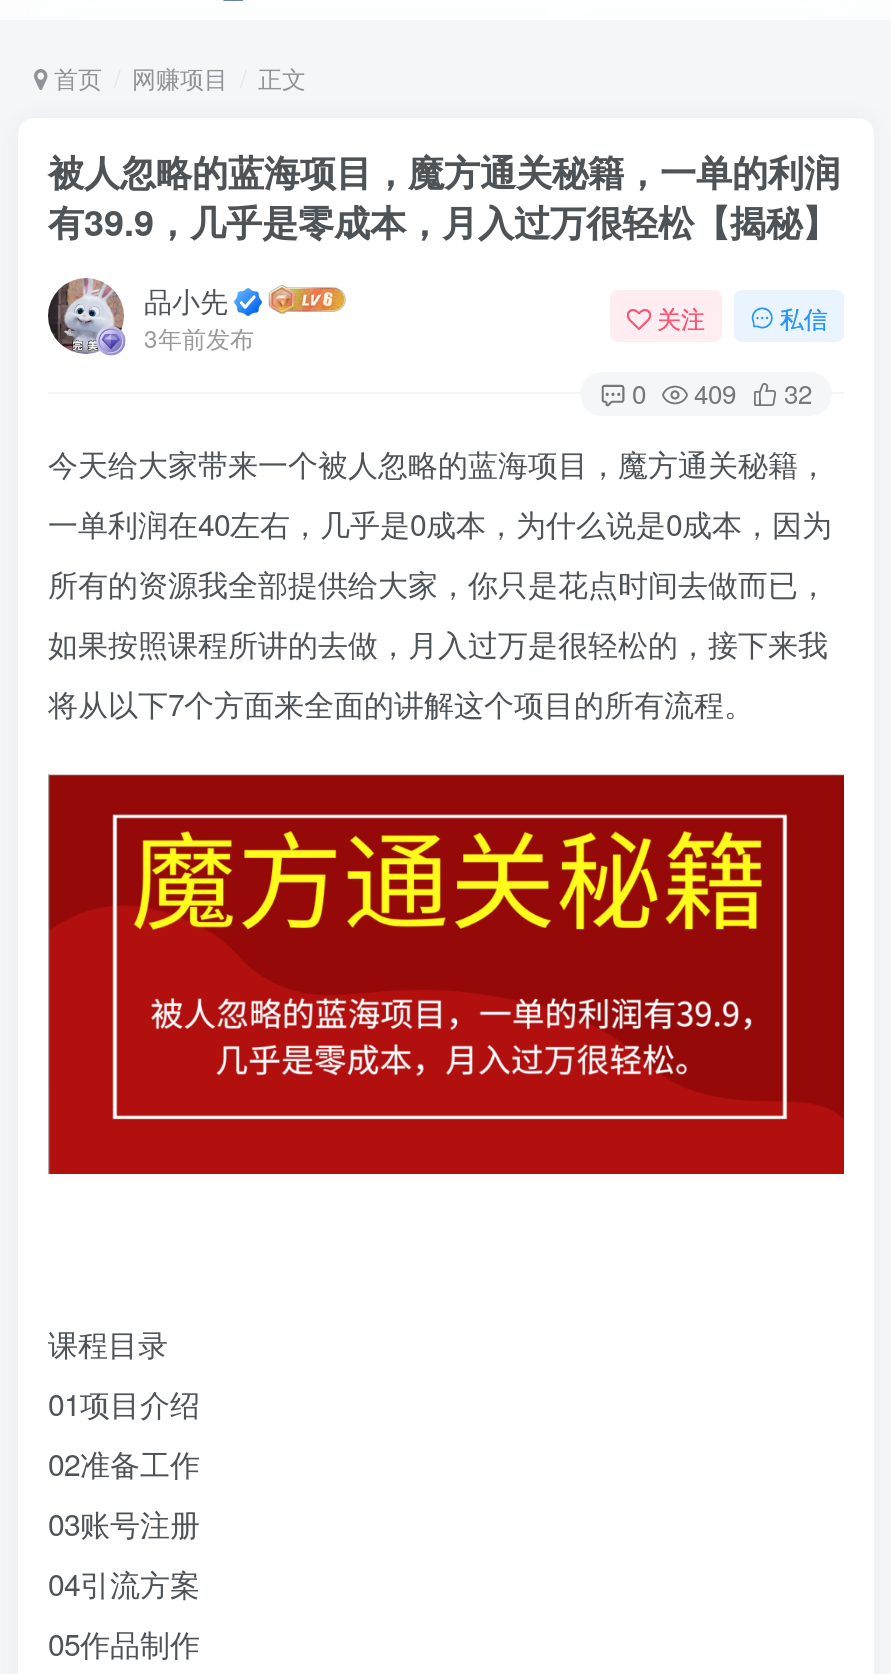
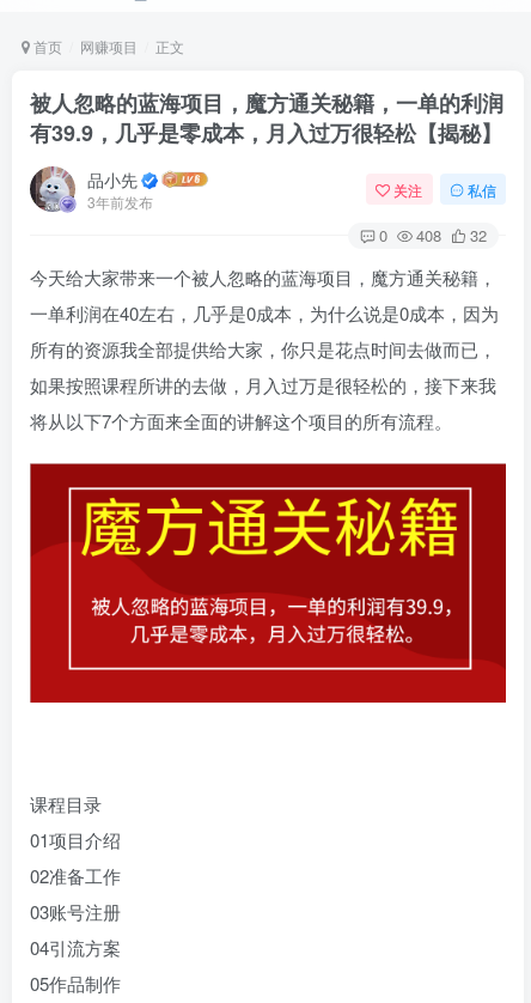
- 0 409 32
+ 0 408 32
